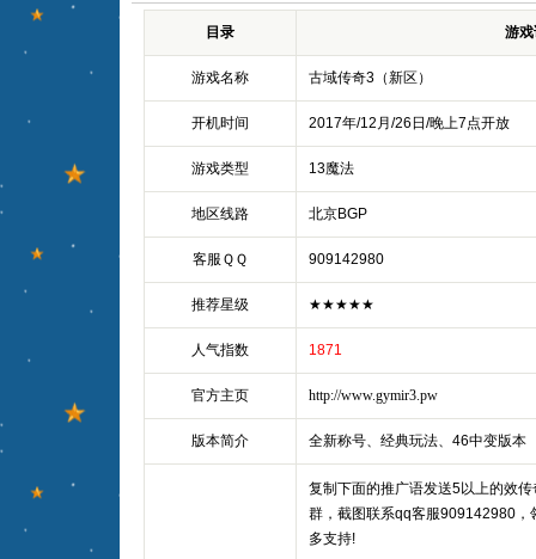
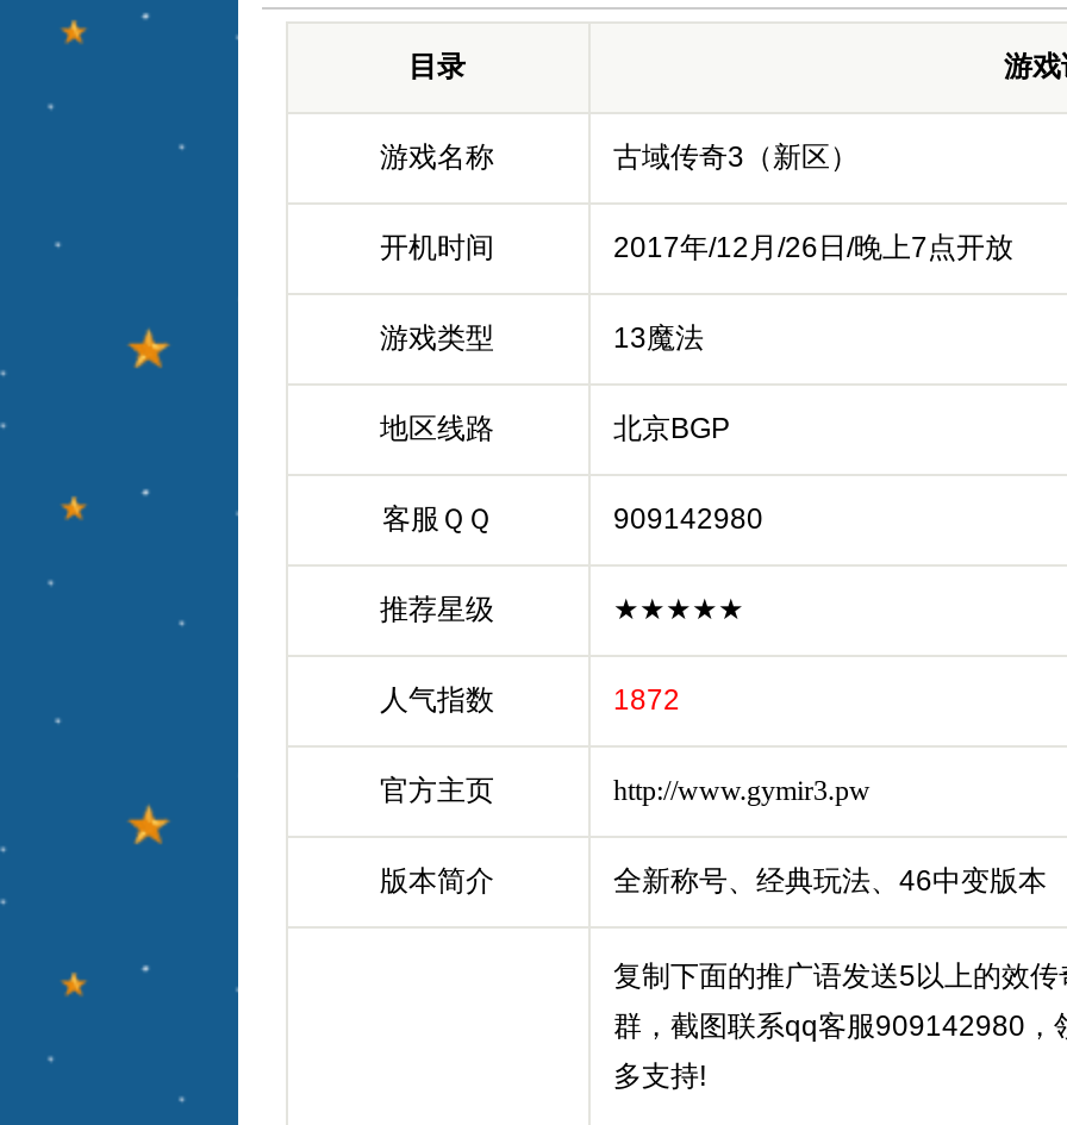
- 1871
+ 1872
